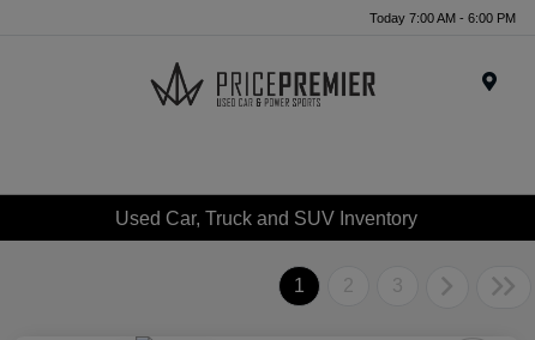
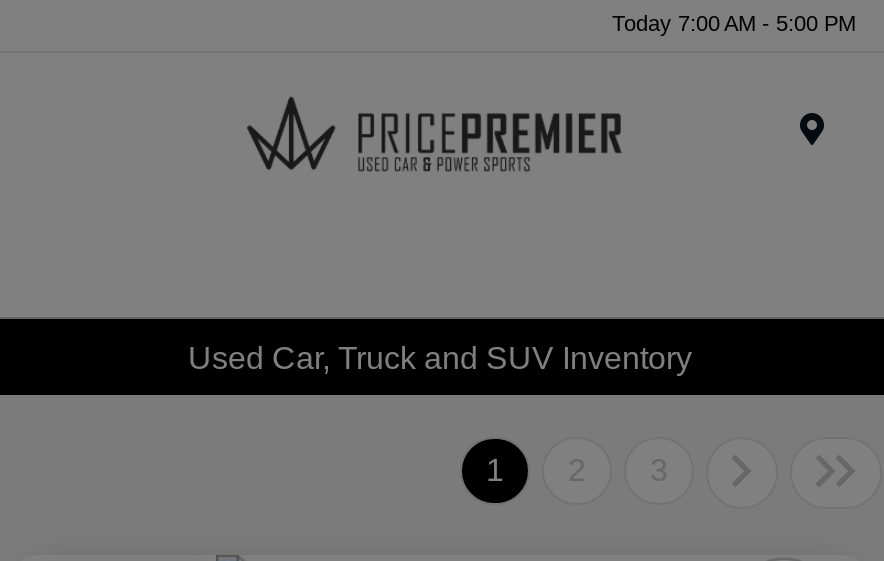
- Today 7:00 AM - 6:00 PM
+ Today 7:00 AM - 5:00 PM
